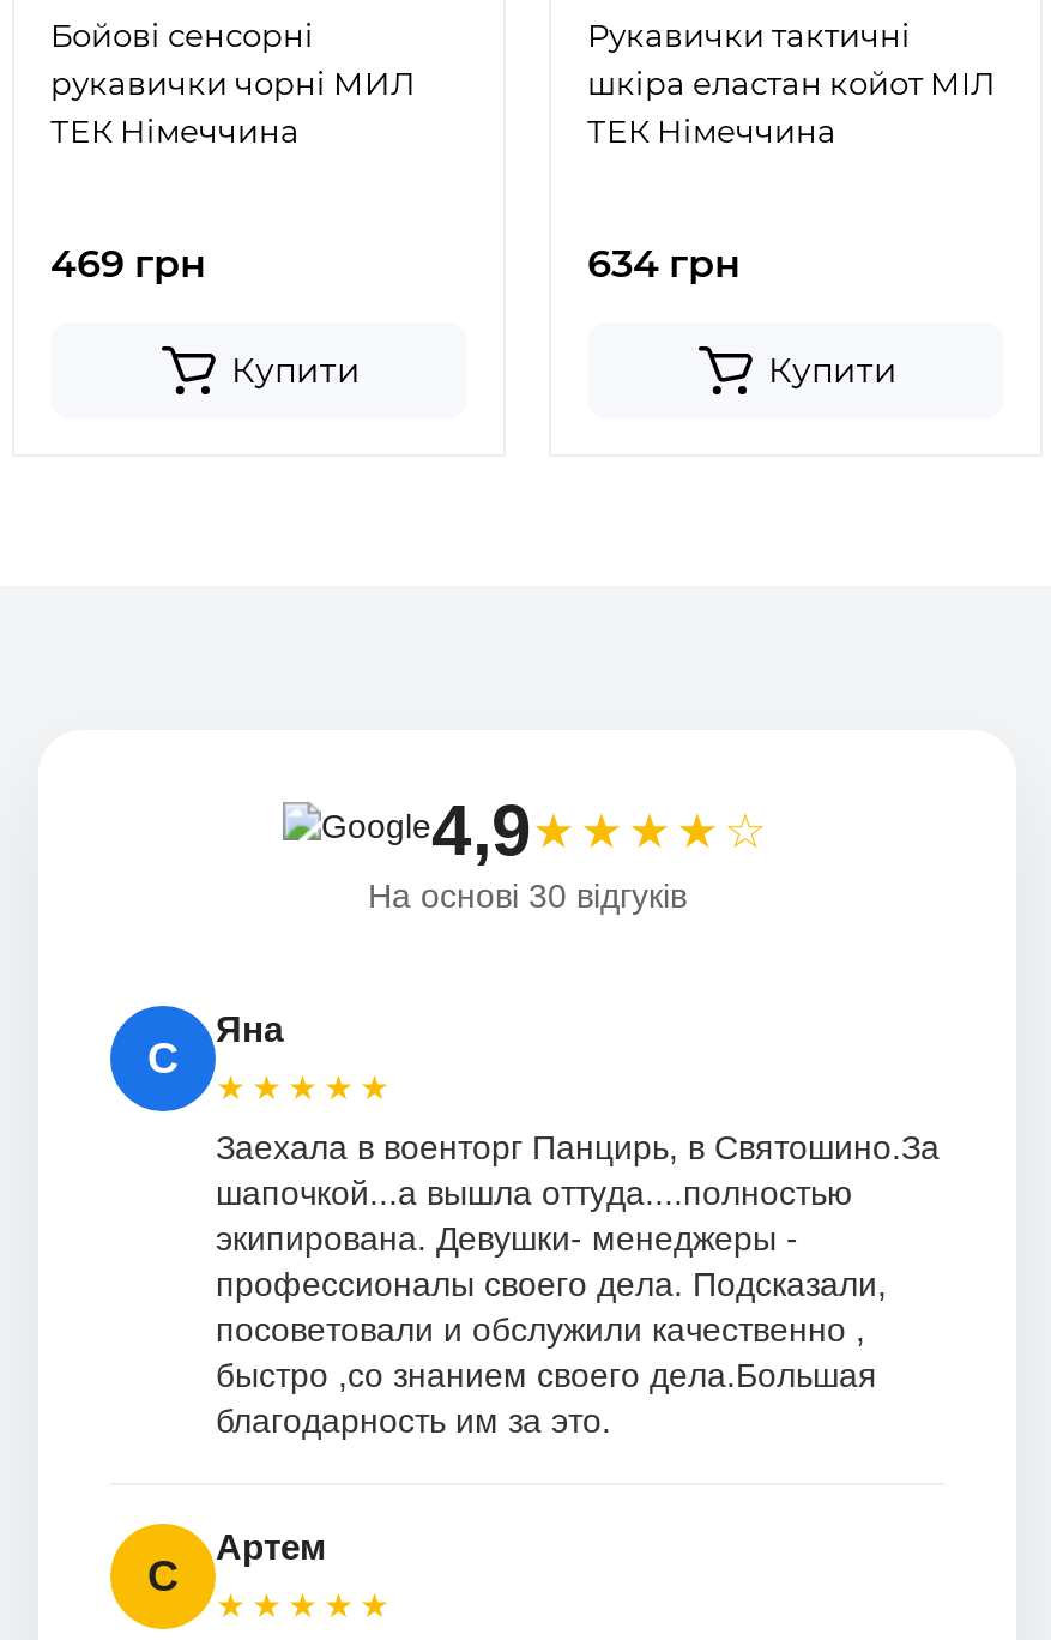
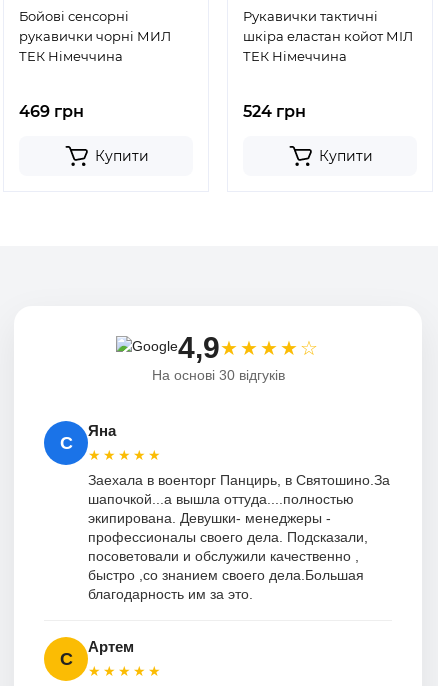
- 634 грн
+ 524 грн
